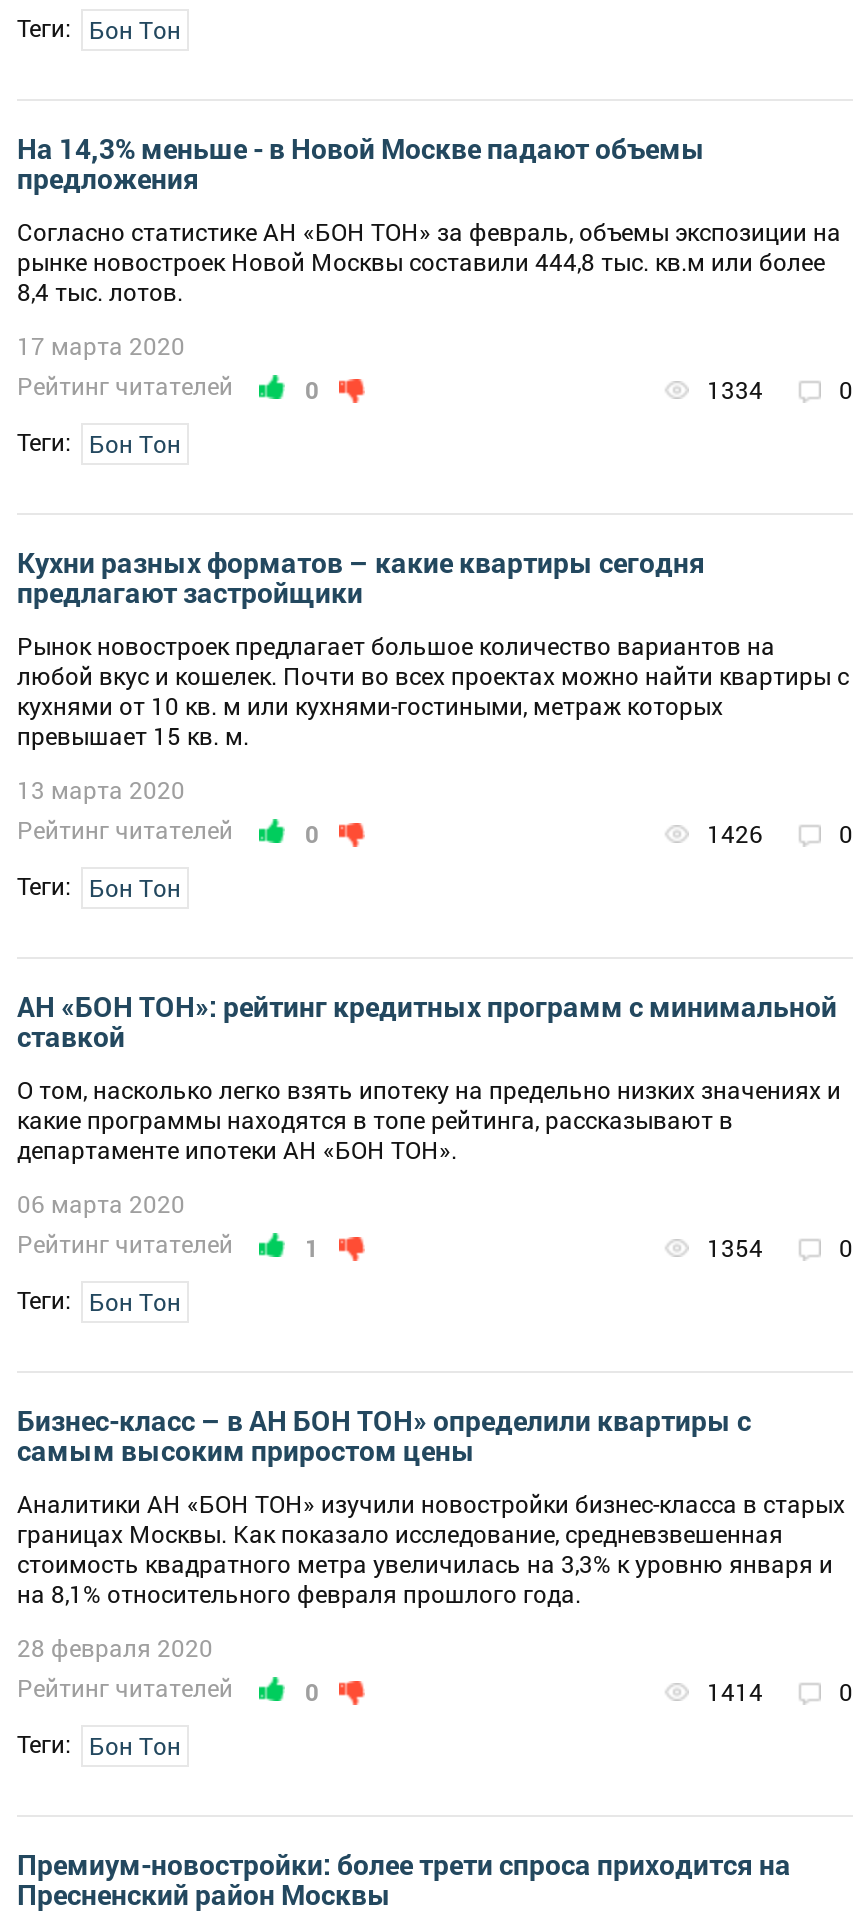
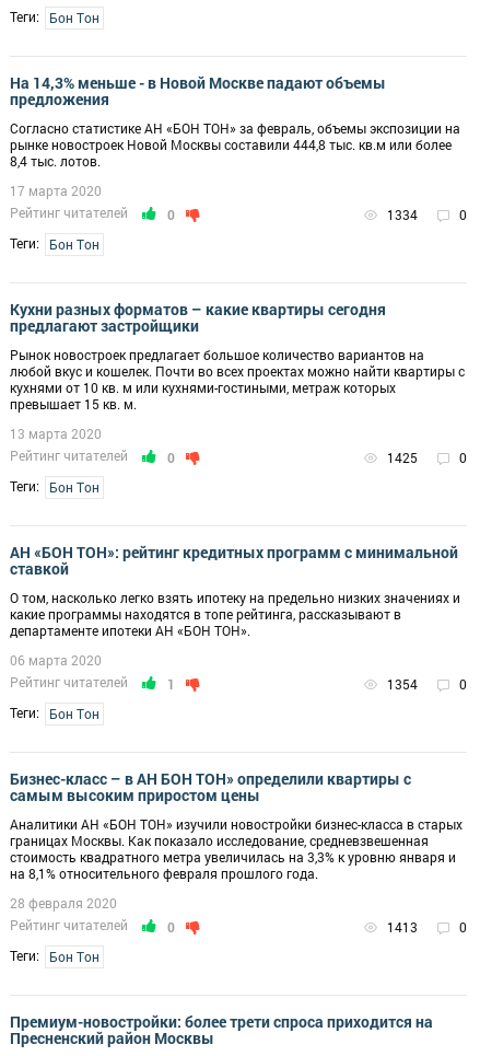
- 1426
+ 1425

- 1414
+ 1413
